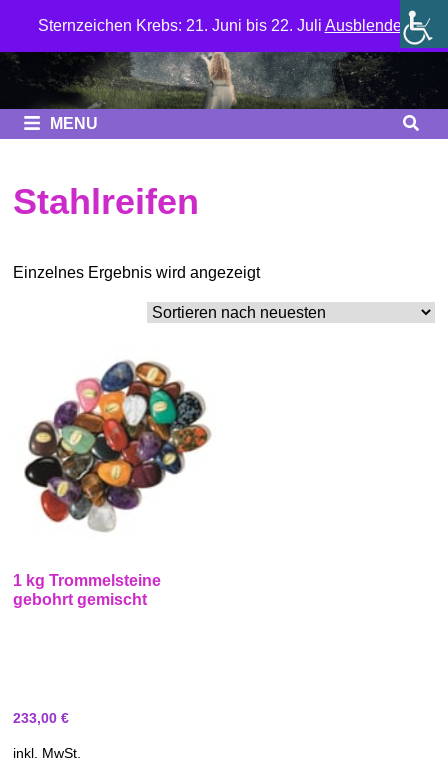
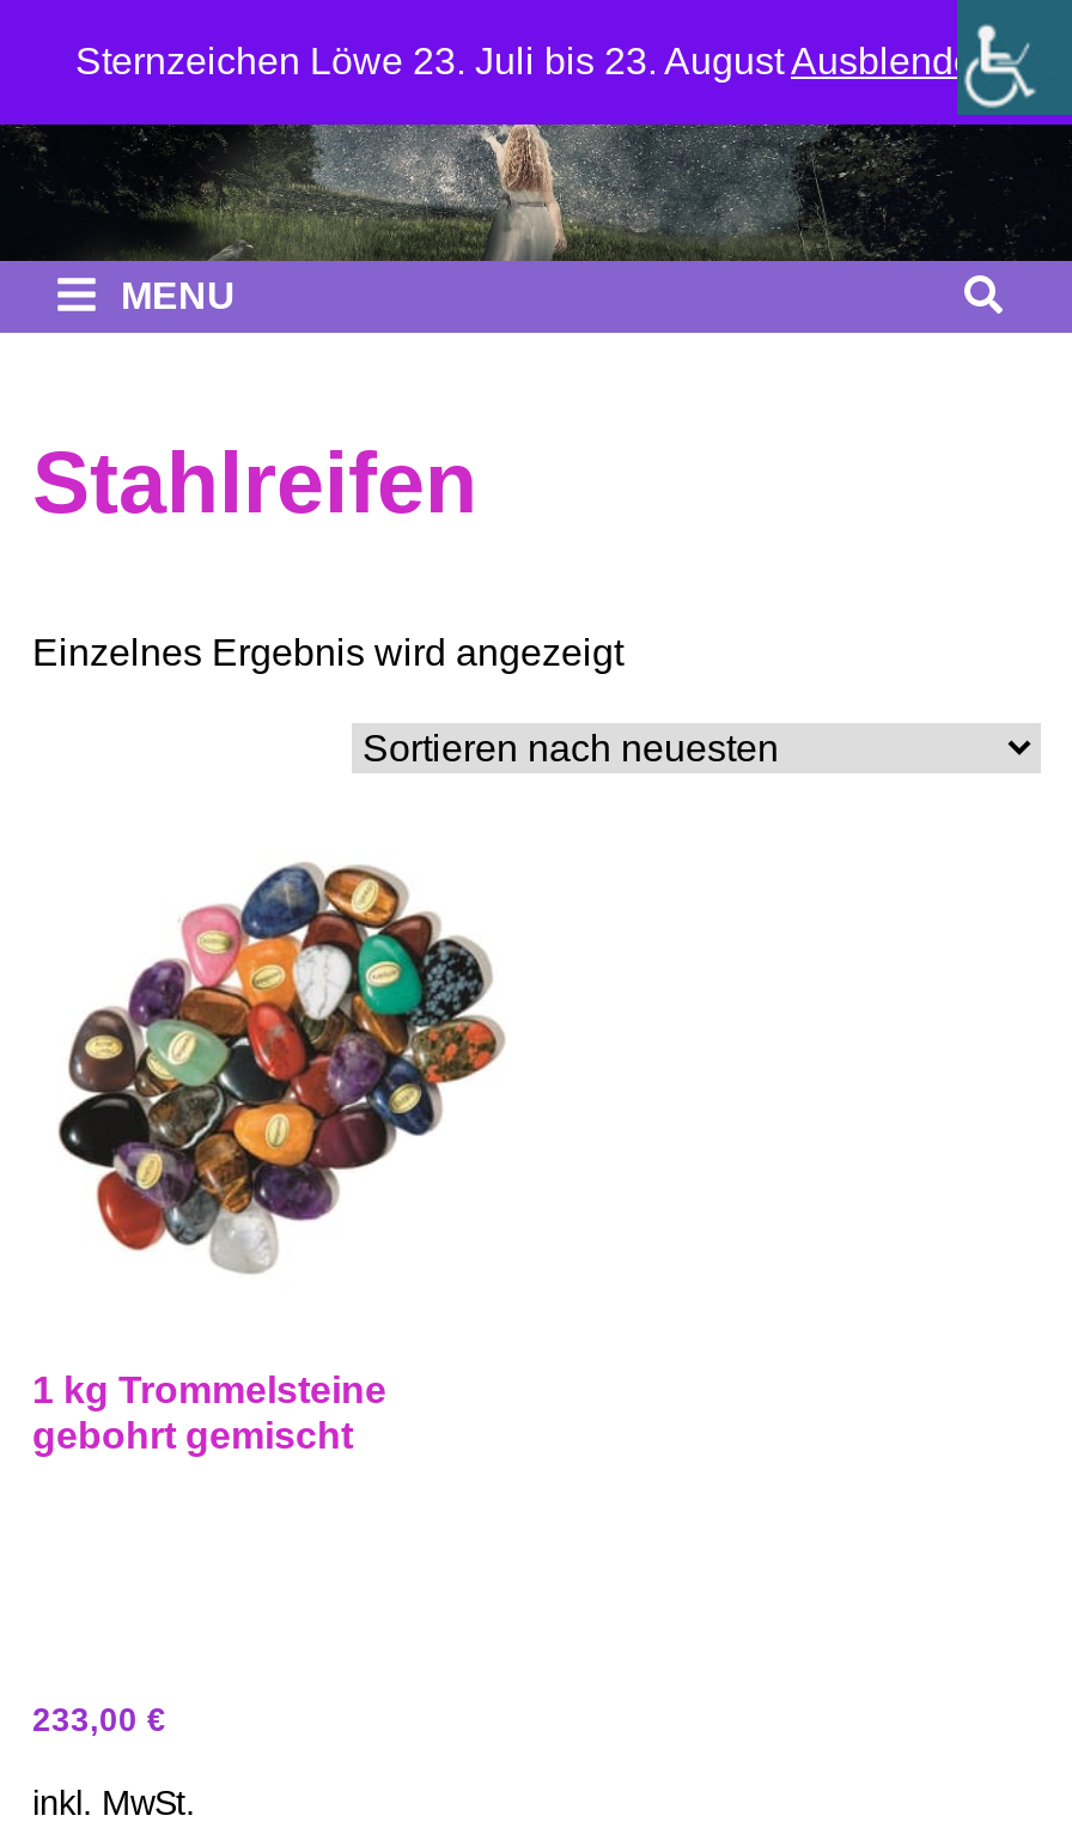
- Sternzeichen Krebs: 21. Juni bis 22. Juli Ausblenden
+ Sternzeichen Löwe 23. Juli bis 23. August Ausblenden
